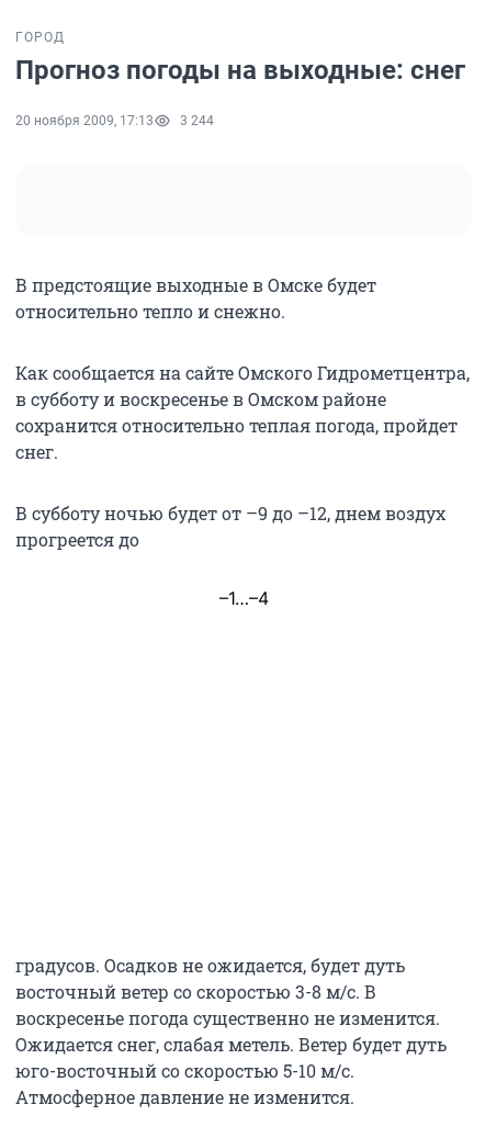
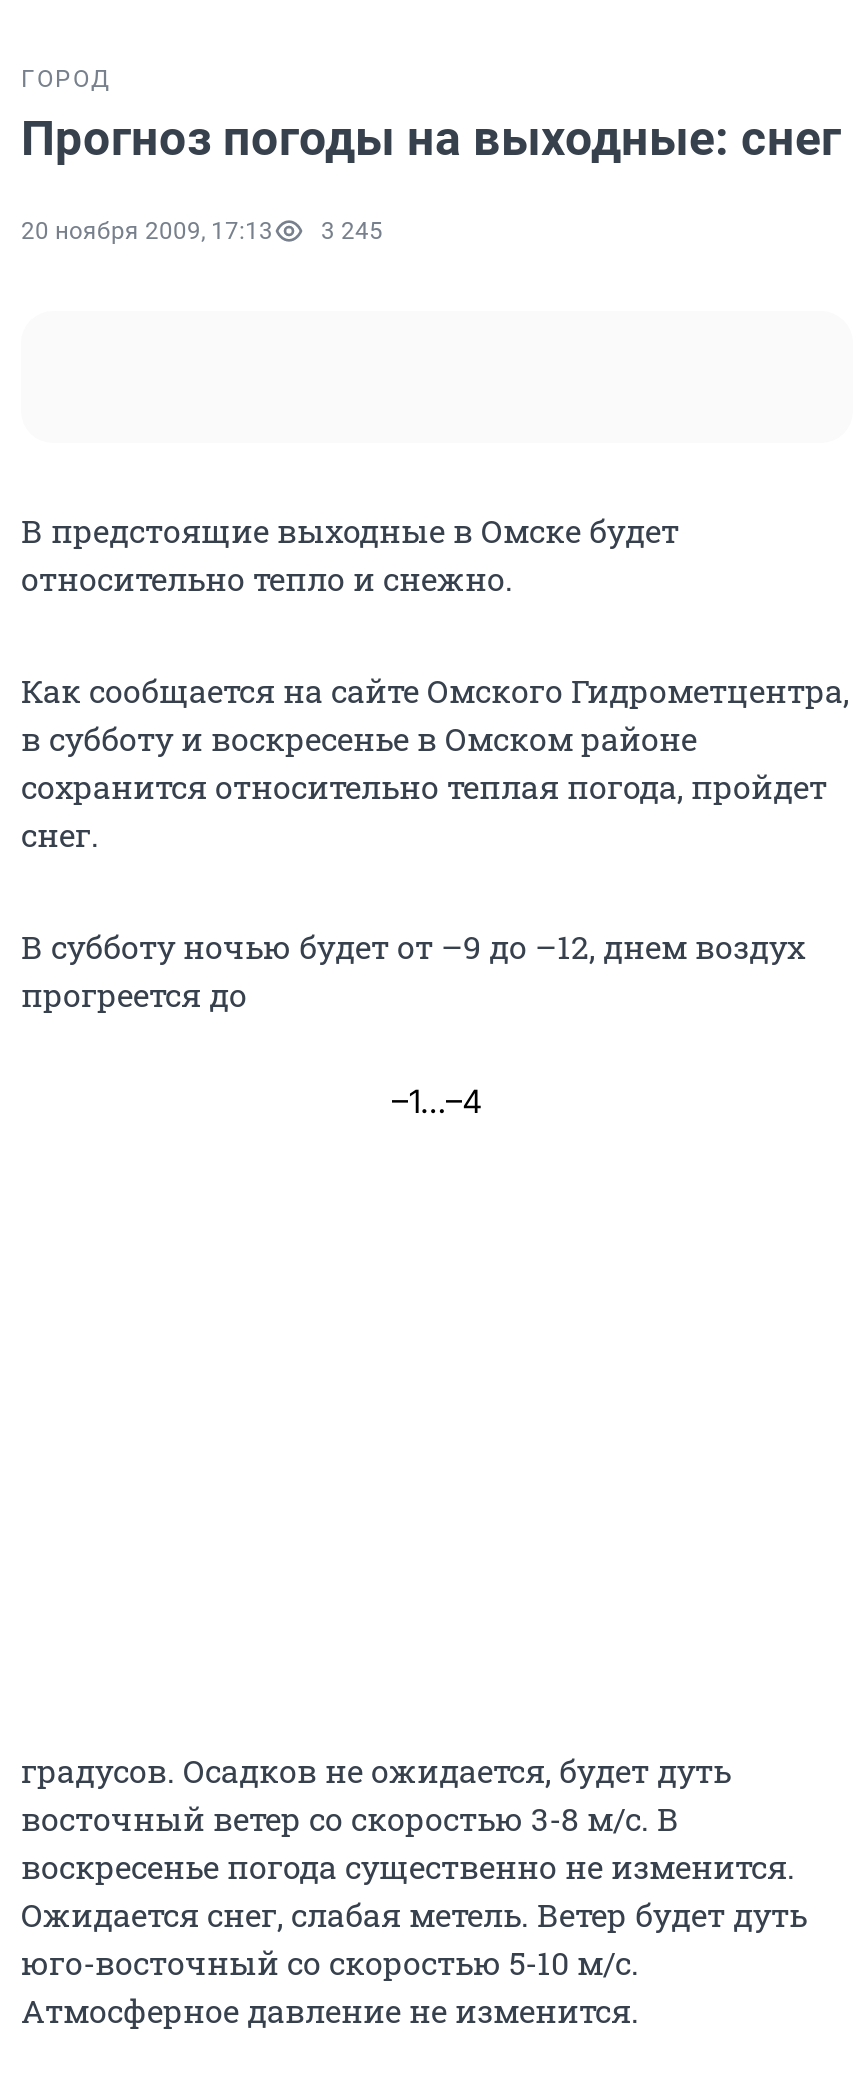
- 20 ноября 2009, 17:13 3 244
+ 20 ноября 2009, 17:13 3 245
